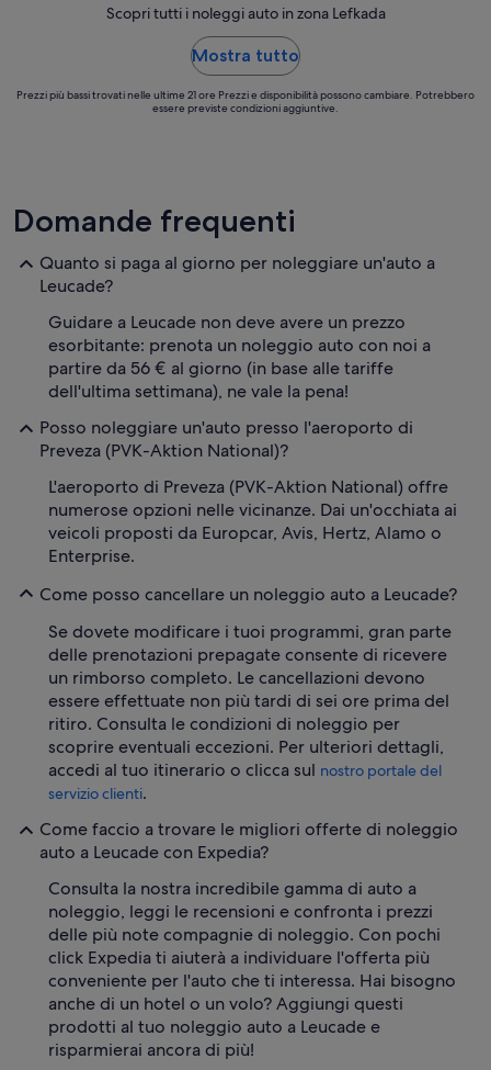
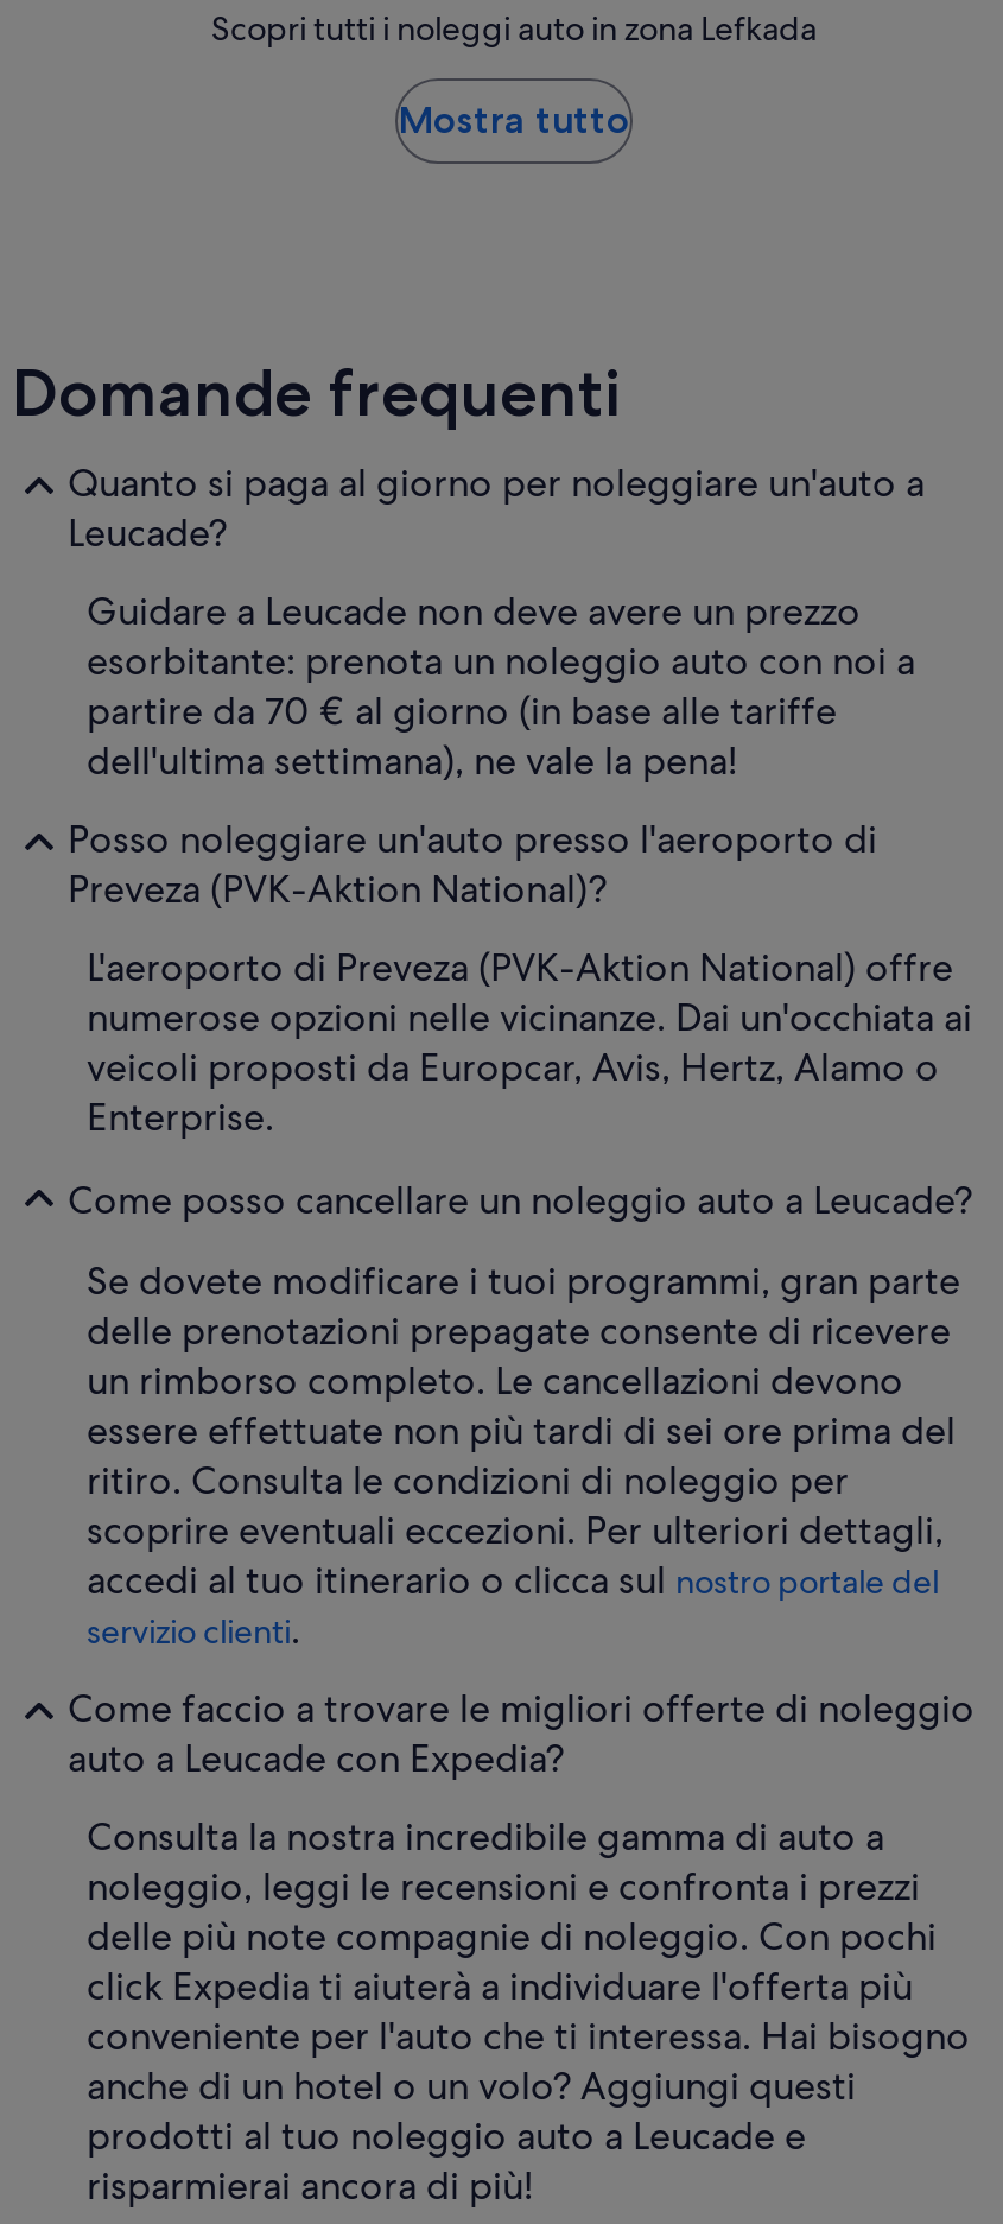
- Prezzi più bassi trovati nelle ultime 21 ore Prezzi e disponibilità possono cambiare. Potrebbero
- essere previste condizioni aggiuntive.

- partire da 56 € al giorno (in base alle tariffe
+ partire da 70 € al giorno (in base alle tariffe
